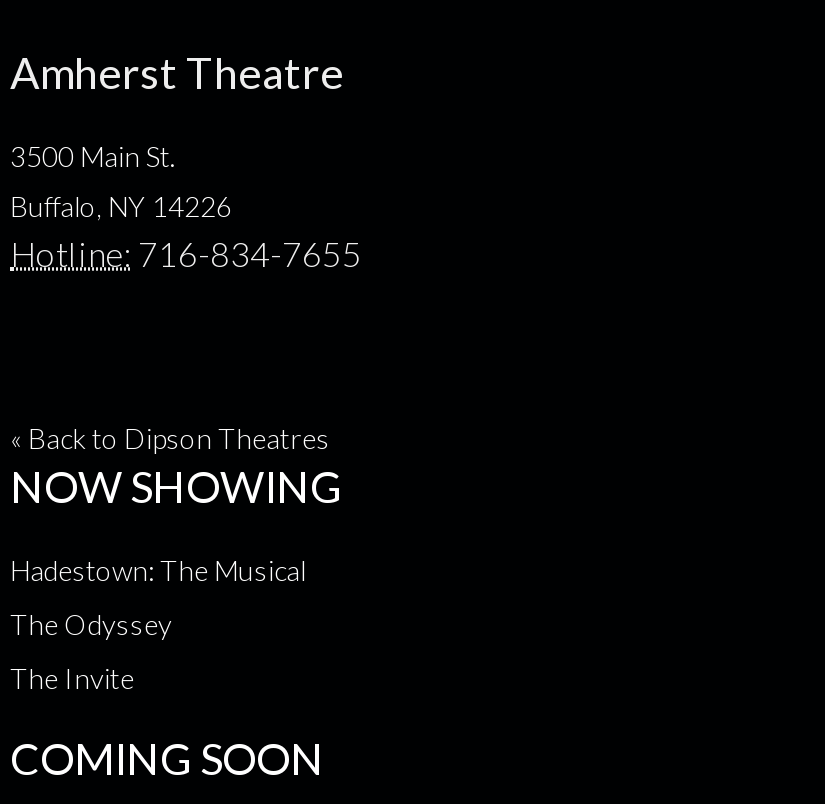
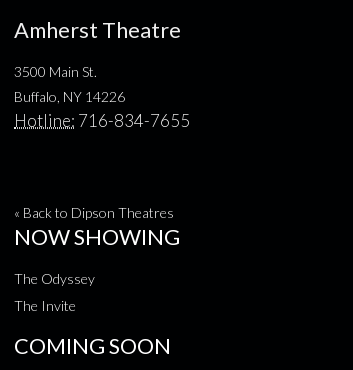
- Hadestown: The Musical
